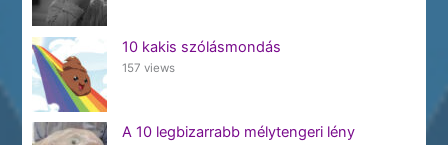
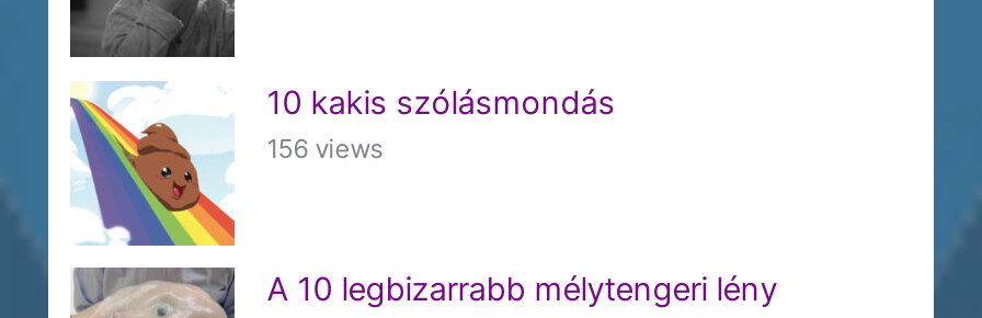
- 157 views
+ 156 views
